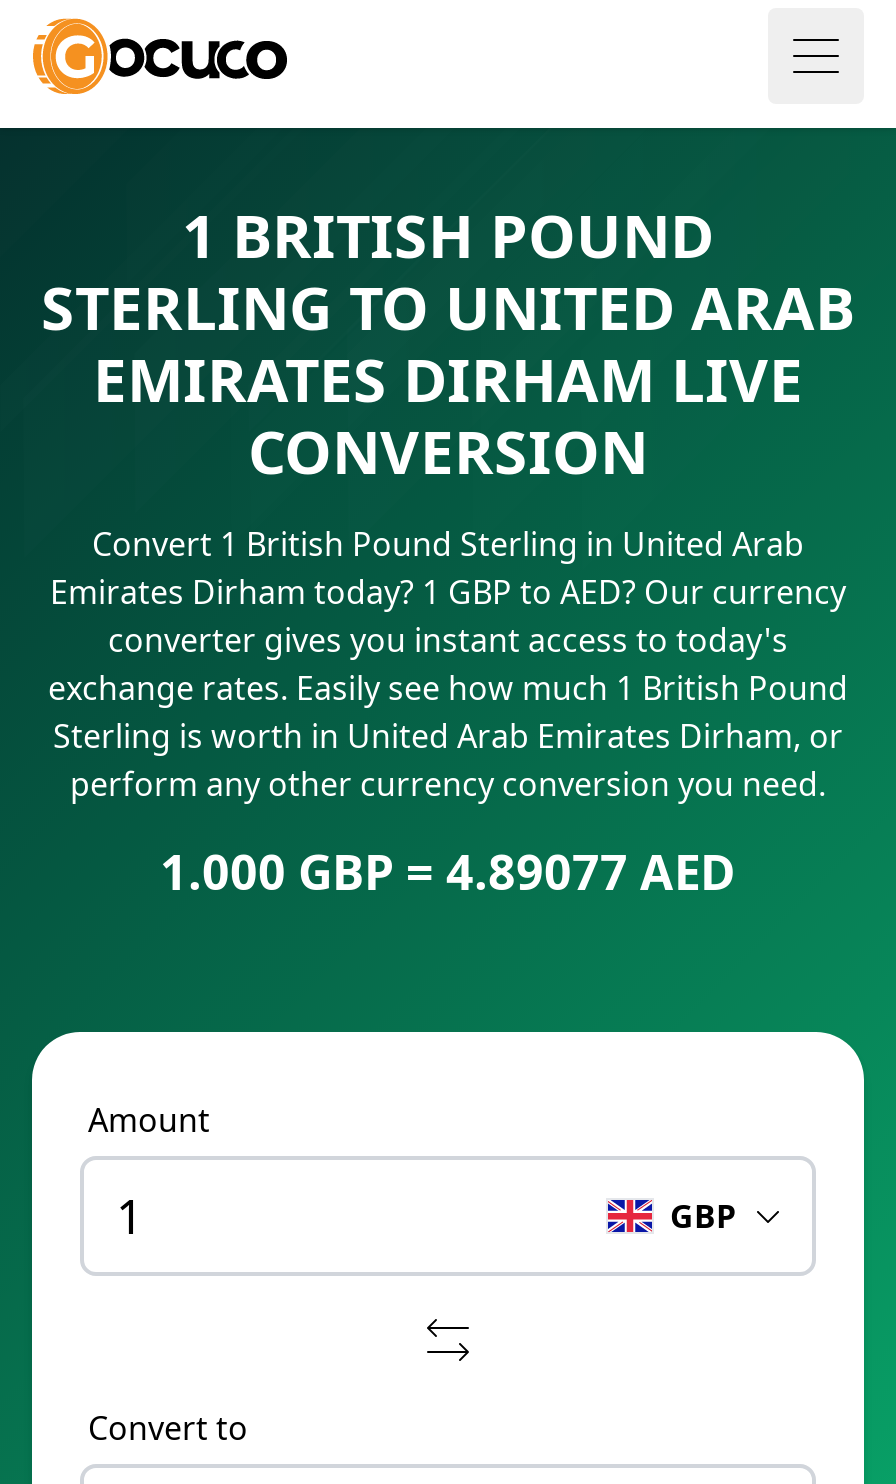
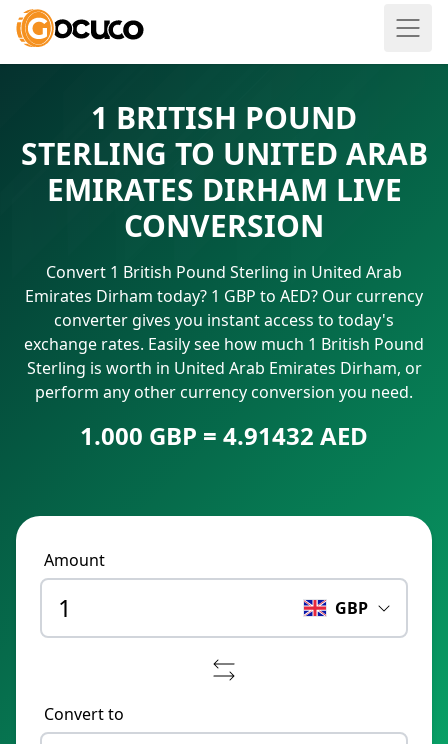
- 1.000 GBP = 4.89077 AED
+ 1.000 GBP = 4.91432 AED
